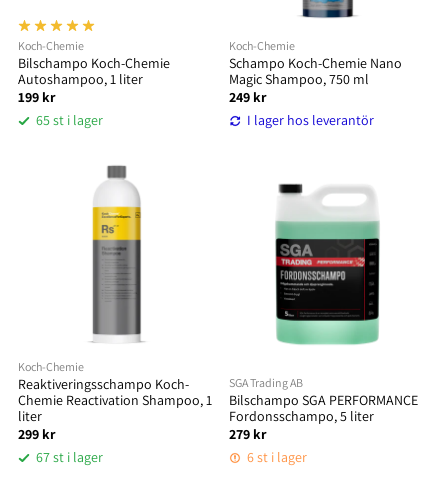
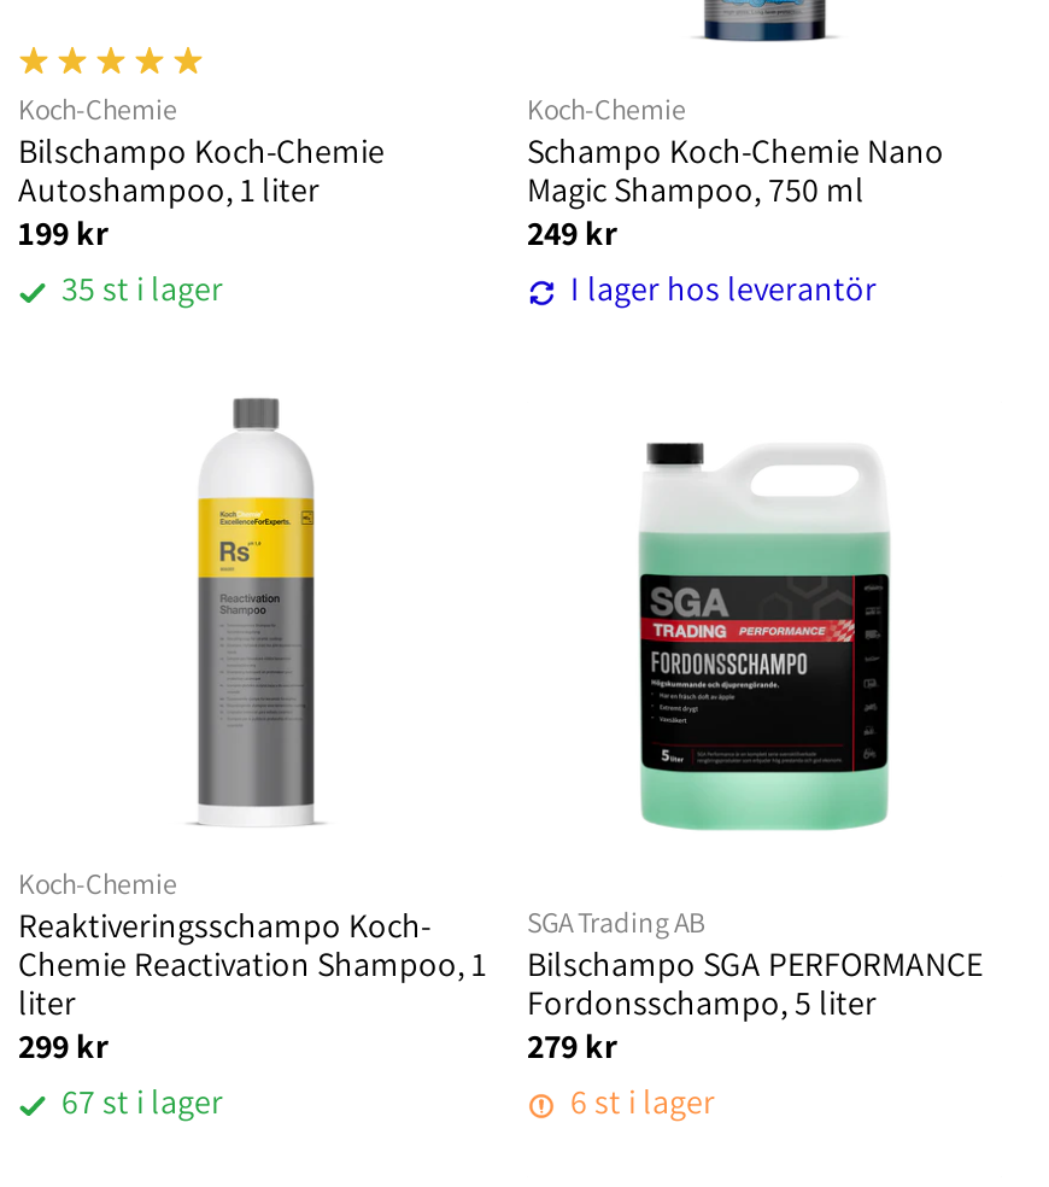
- 65 st i lager
+ 35 st i lager
